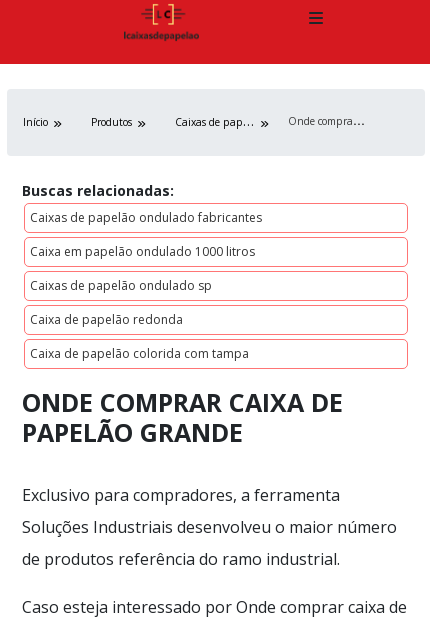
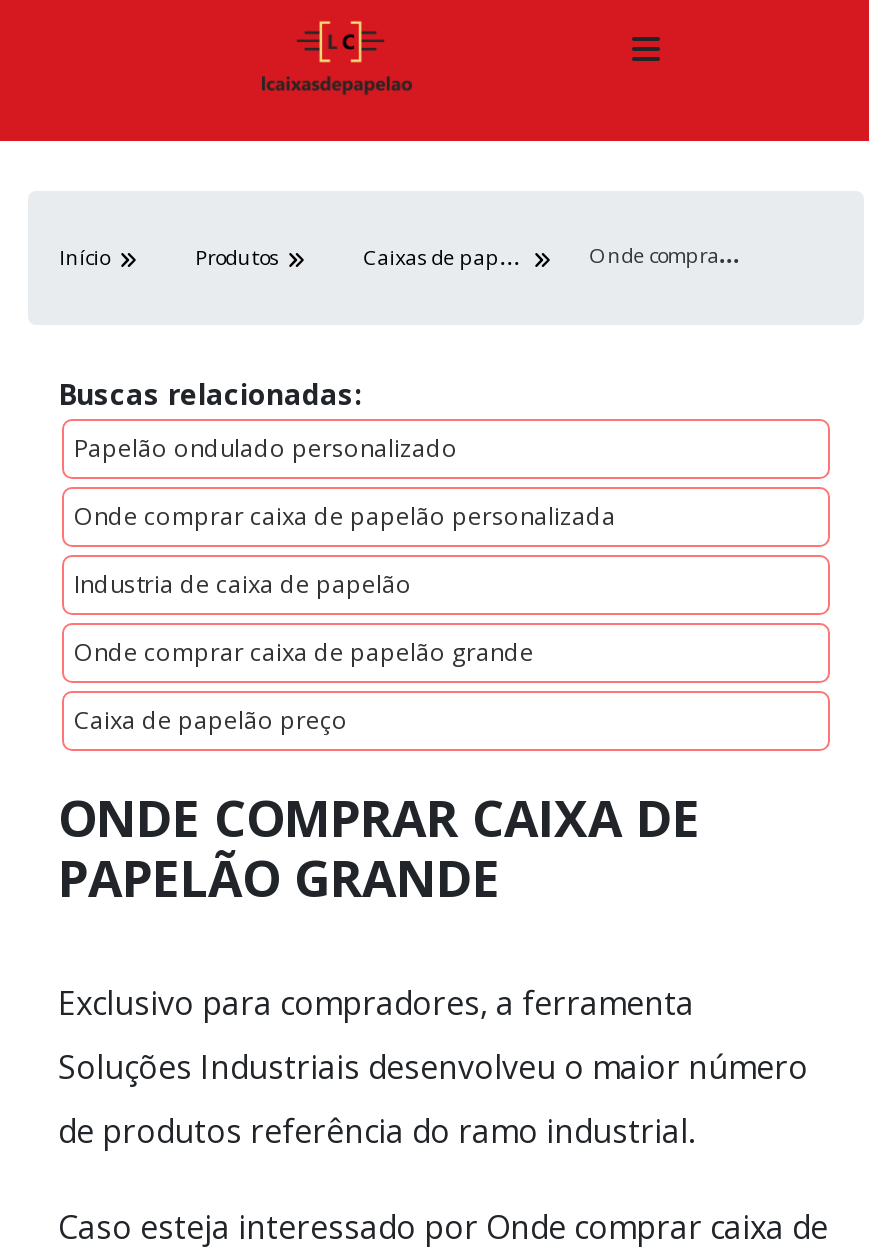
- Caixas de papelão ondulado fabricantes
+ Papelão ondulado personalizado

- Caixa em papelão ondulado 1000 litros
+ Onde comprar caixa de papelão personalizada

- Caixas de papelão ondulado sp
+ Industria de caixa de papelão

- Caixa de papelão redonda
+ Onde comprar caixa de papelão grande

- Caixa de papelão colorida com tampa
+ Caixa de papelão preço
